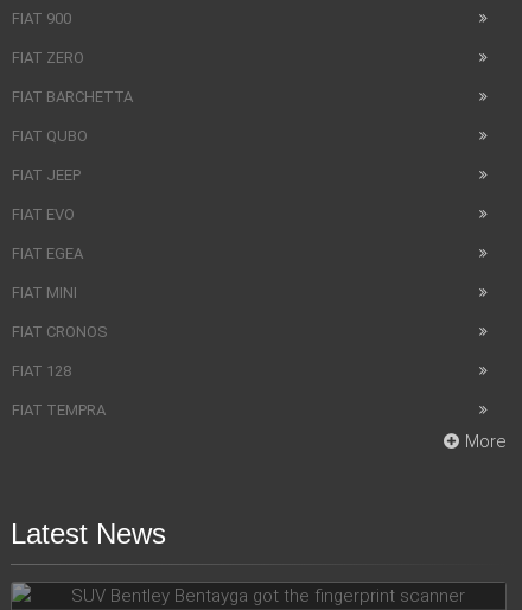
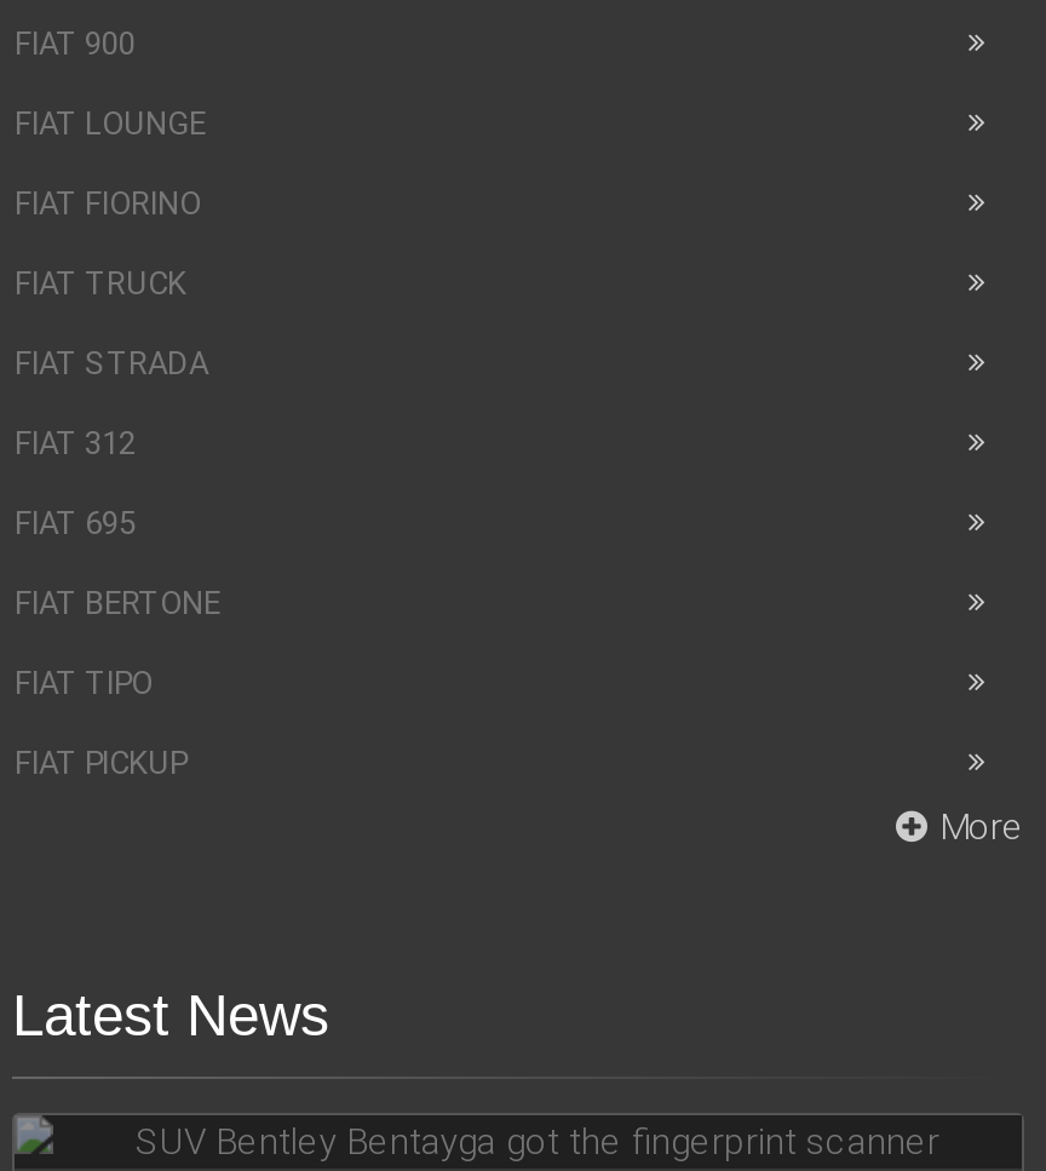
- FIAT ZERO
- FIAT BARCHETTA
- FIAT QUBO
- FIAT JEEP
- FIAT EVO
- FIAT EGEA
- FIAT MINI
- FIAT CRONOS
- FIAT 128
- FIAT TEMPRA
+ FIAT LOUNGE
+ FIAT FIORINO
+ FIAT TRUCK
+ FIAT STRADA
+ FIAT 312
+ FIAT 695
+ FIAT BERTONE
+ FIAT TIPO
+ FIAT PICKUP
